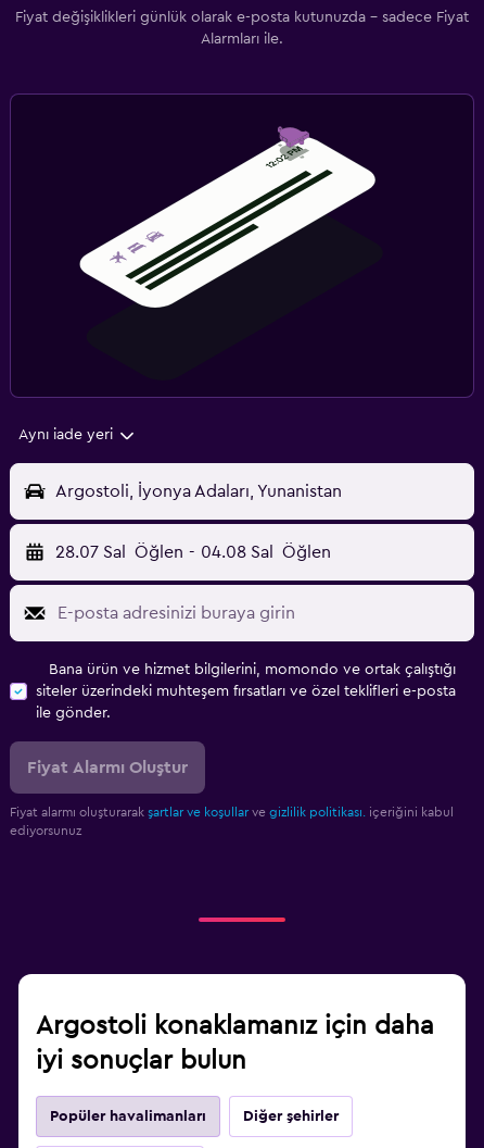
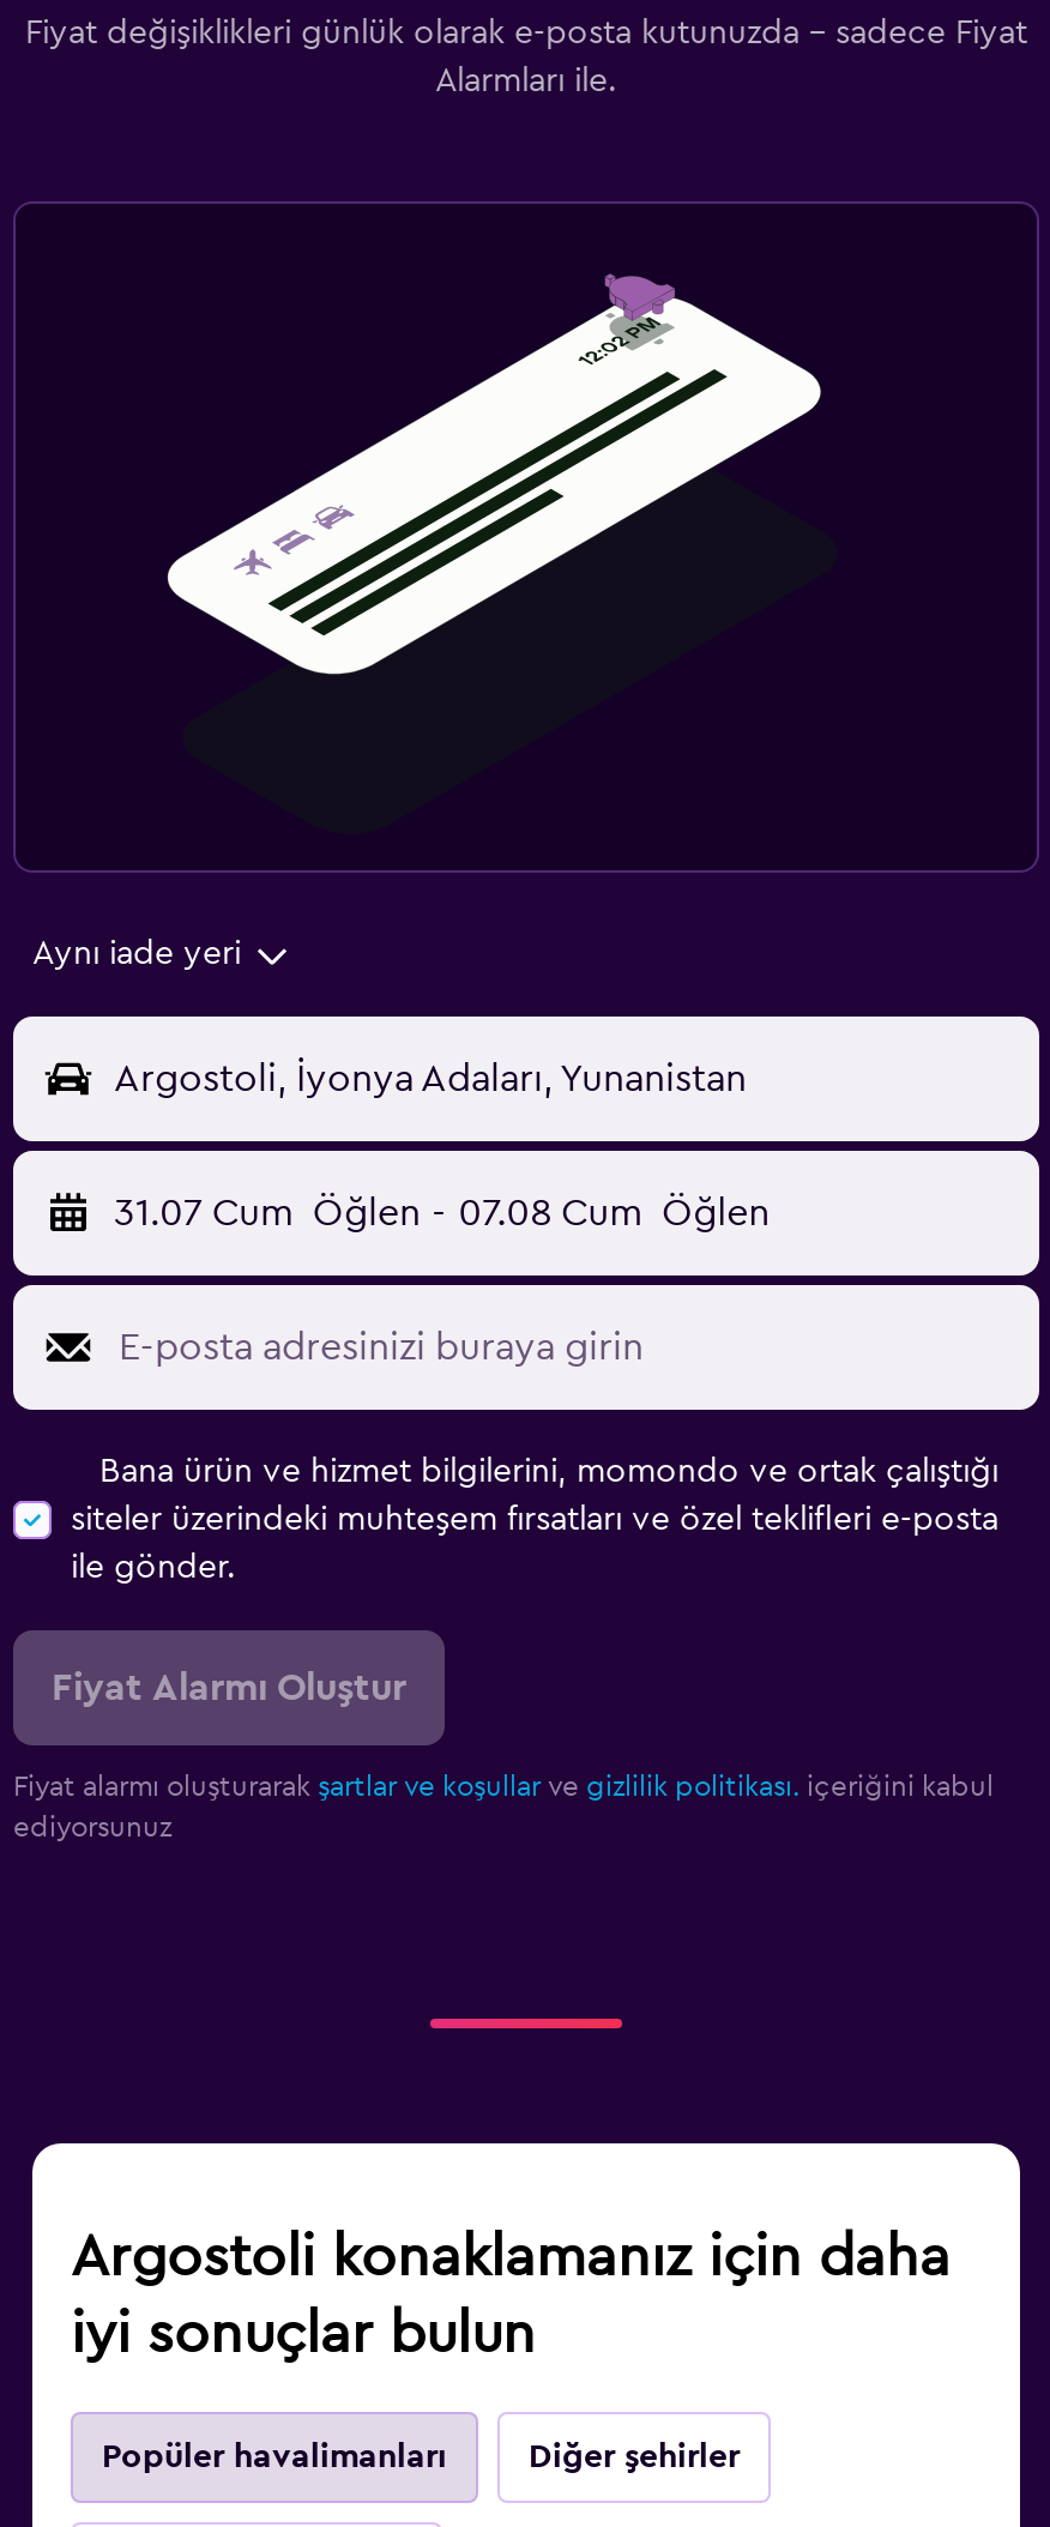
- 28.07 Sal Öğlen - 04.08 Sal Öğlen
+ 31.07 Cum Öğlen - 07.08 Cum Öğlen
